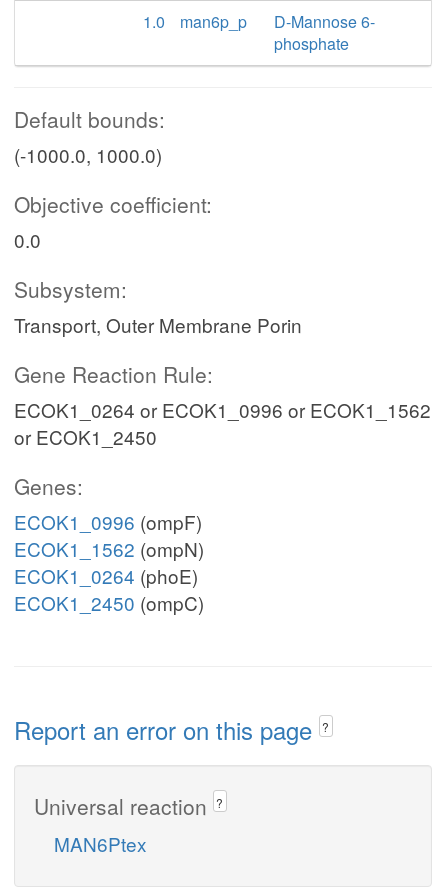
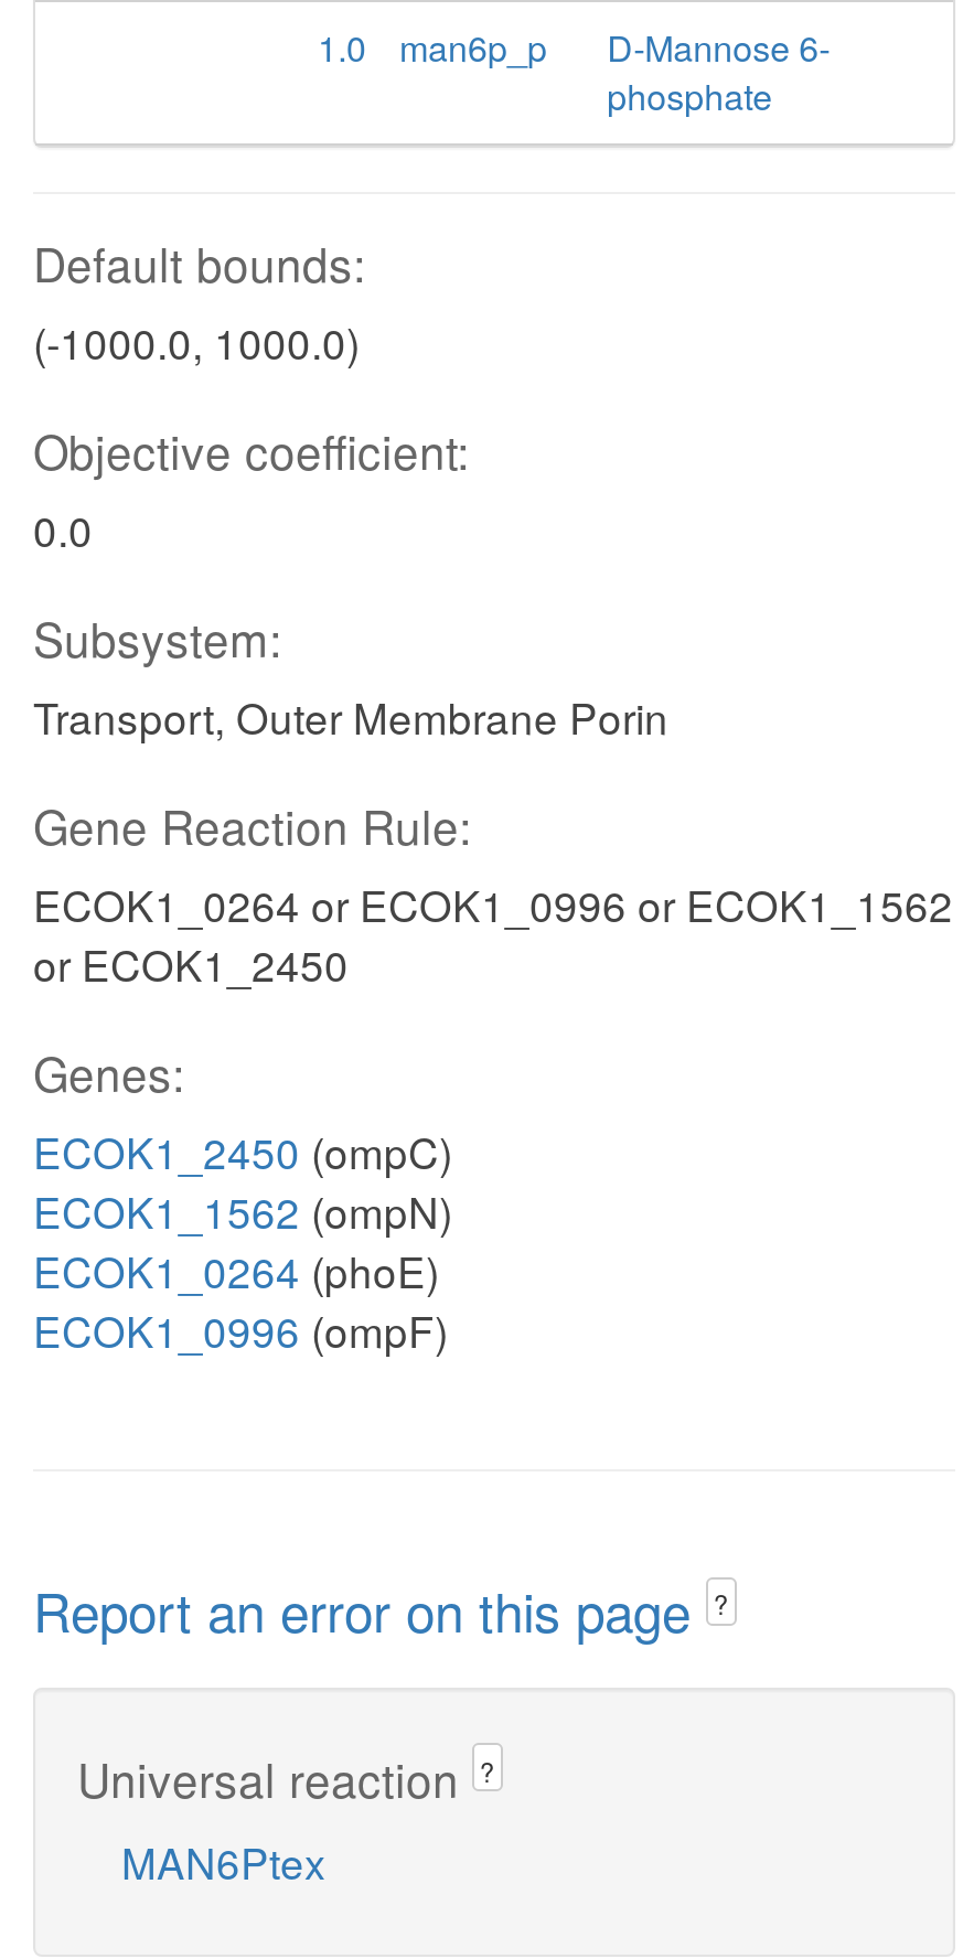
- ECOK1_0996 (ompF)
+ ECOK1_2450 (ompC)

- ECOK1_2450 (ompC)
+ ECOK1_0996 (ompF)
